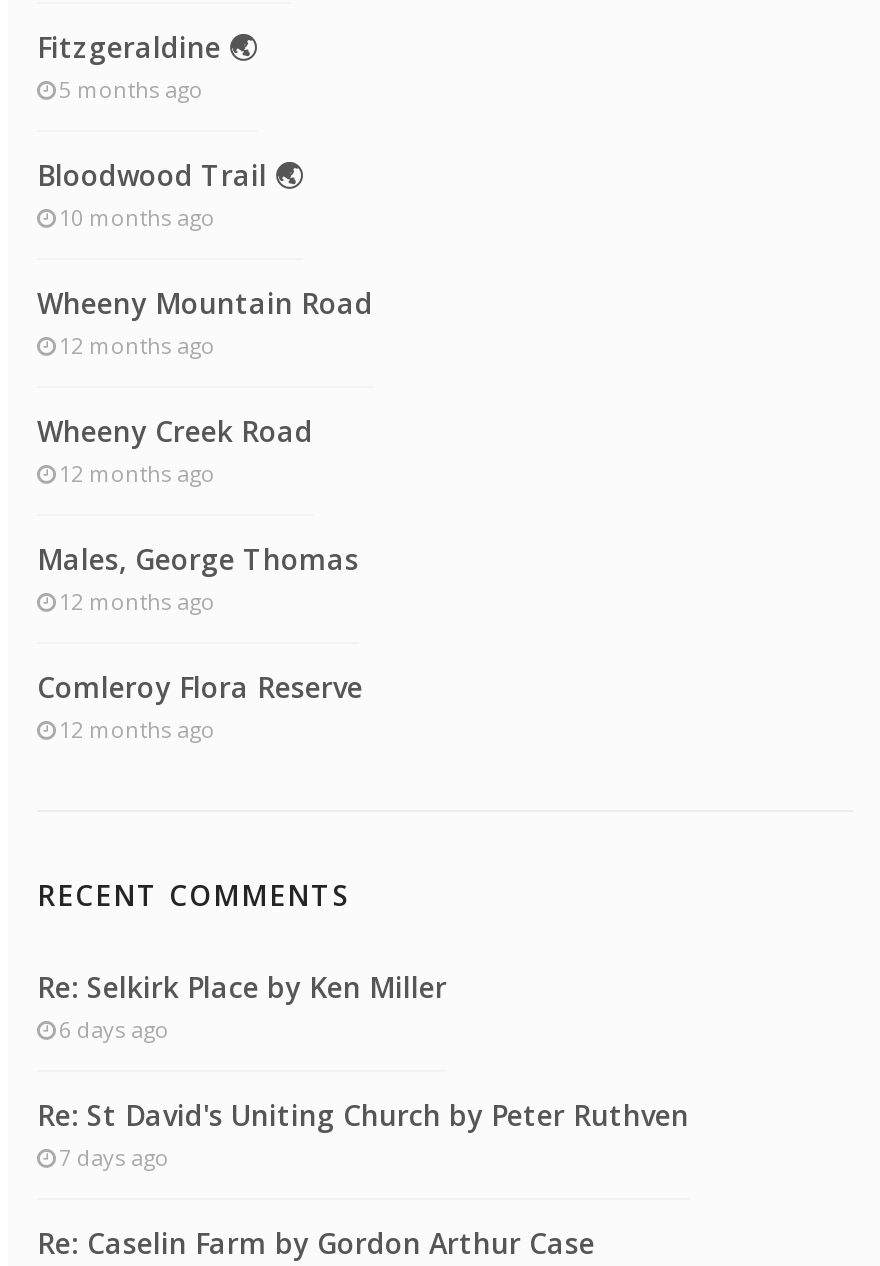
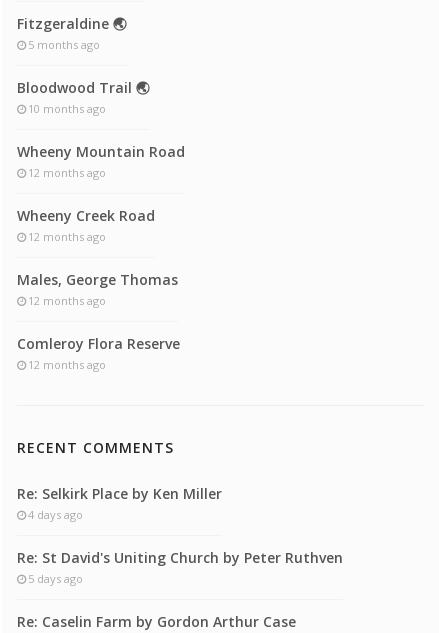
- 6 days ago
+ 4 days ago

- 7 days ago
+ 5 days ago
